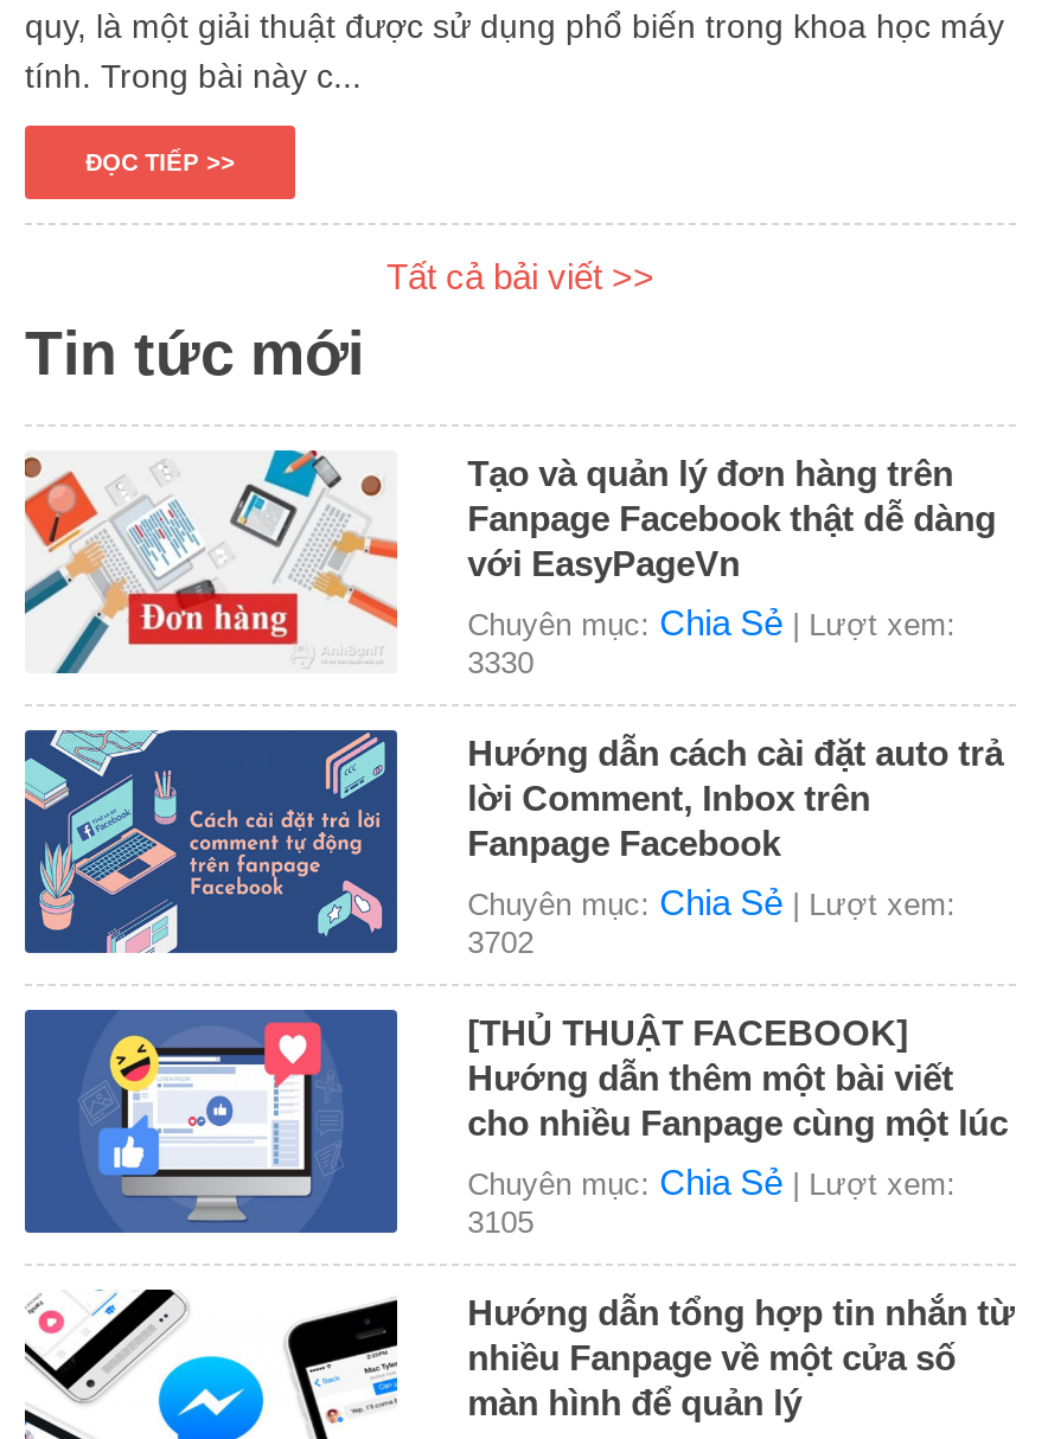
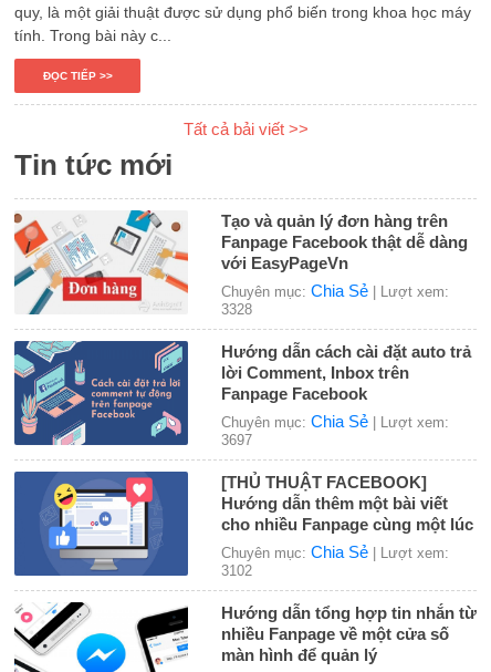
- 3330
+ 3328

- 3702
+ 3697

- 3105
+ 3102
